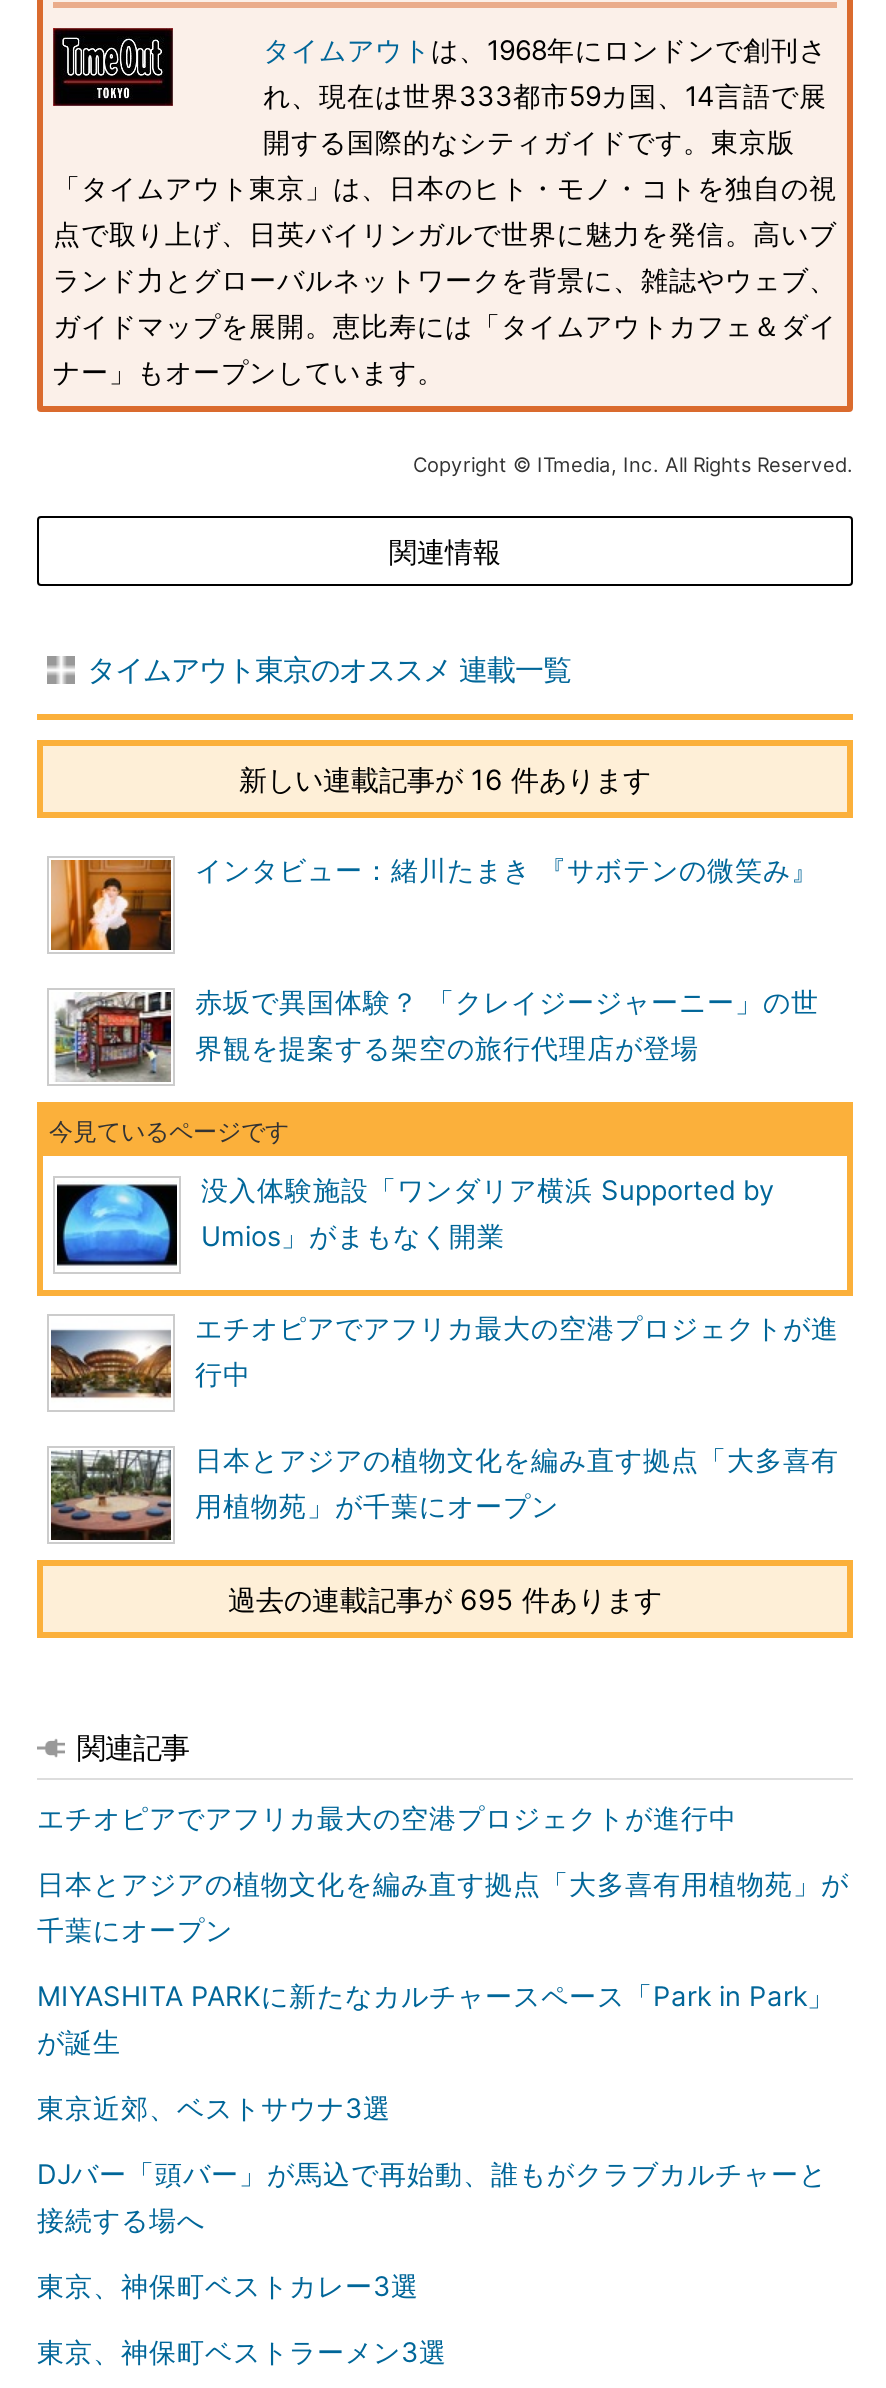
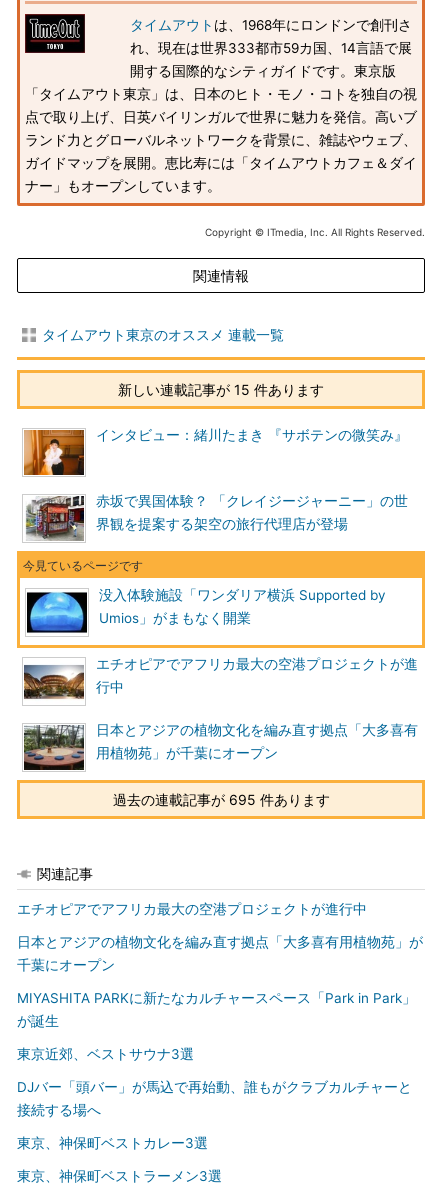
- 新しい連載記事が 16 件あります
+ 新しい連載記事が 15 件あります
